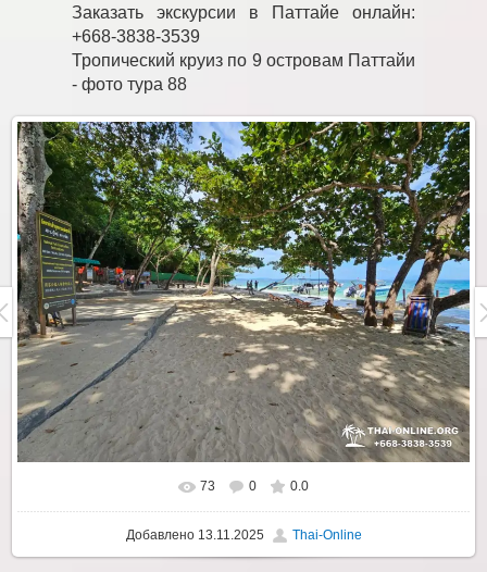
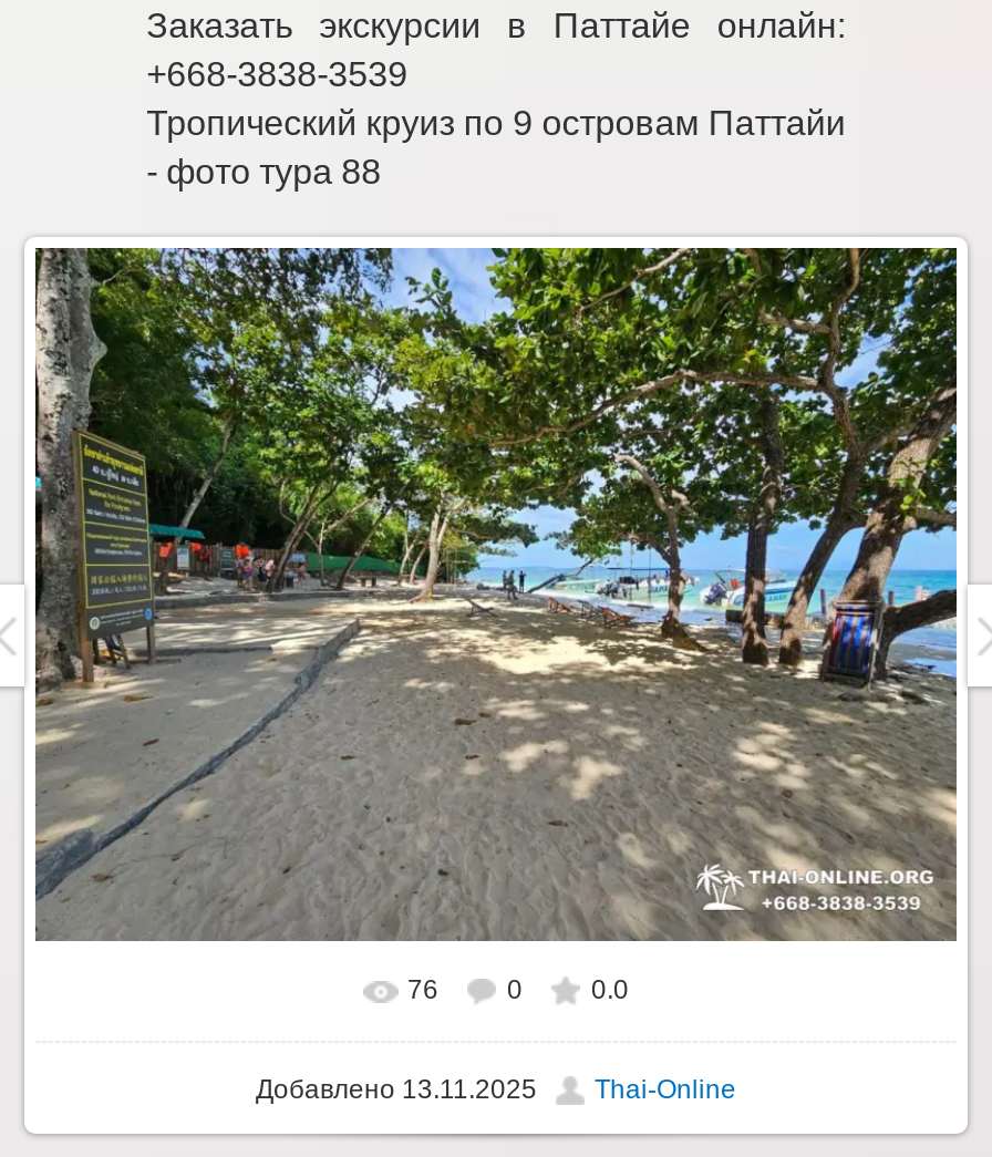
- 73
+ 76
